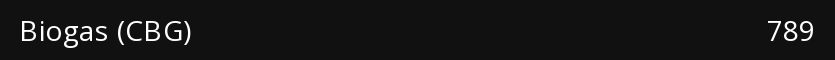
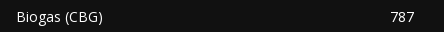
- 789
+ 787
